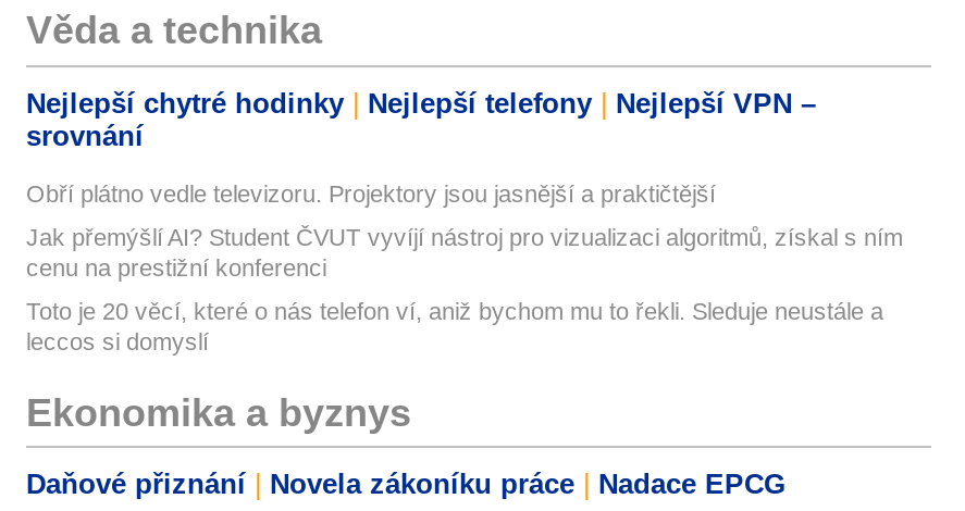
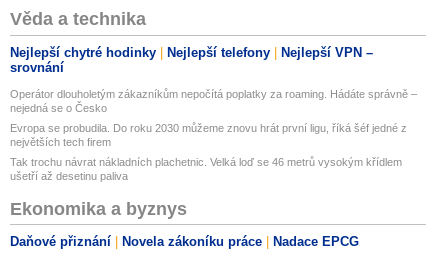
- Obří plátno vedle televizoru. Projektory jsou jasnější a praktičtější
+ Operátor dlouholetým zákazníkům nepočítá poplatky za roaming. Hádáte správně –
+ nejedná se o Česko

- Jak přemýšlí AI? Student ČVUT vyvíjí nástroj pro vizualizaci algoritmů, získal s ním
- cenu na prestižní konferenci
+ Evropa se probudila. Do roku 2030 můžeme znovu hrát první ligu, říká šéf jedné z
+ největších tech firem

- Toto je 20 věcí, které o nás telefon ví, aniž bychom mu to řekli. Sleduje neustále a
- leccos si domyslí
+ Tak trochu návrat nákladních plachetnic. Velká loď se 46 metrů vysokým křídlem
+ ušetří až desetinu paliva
